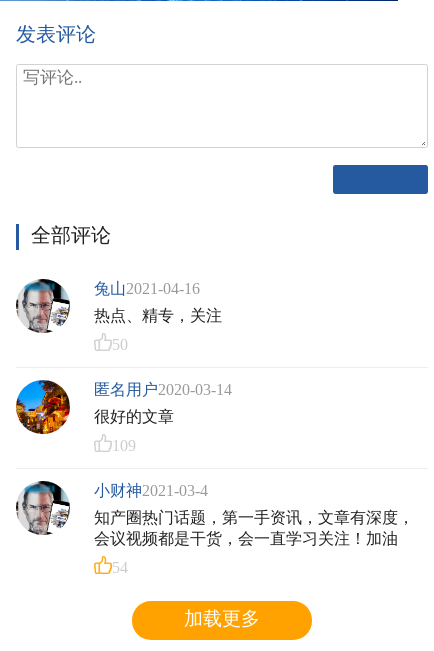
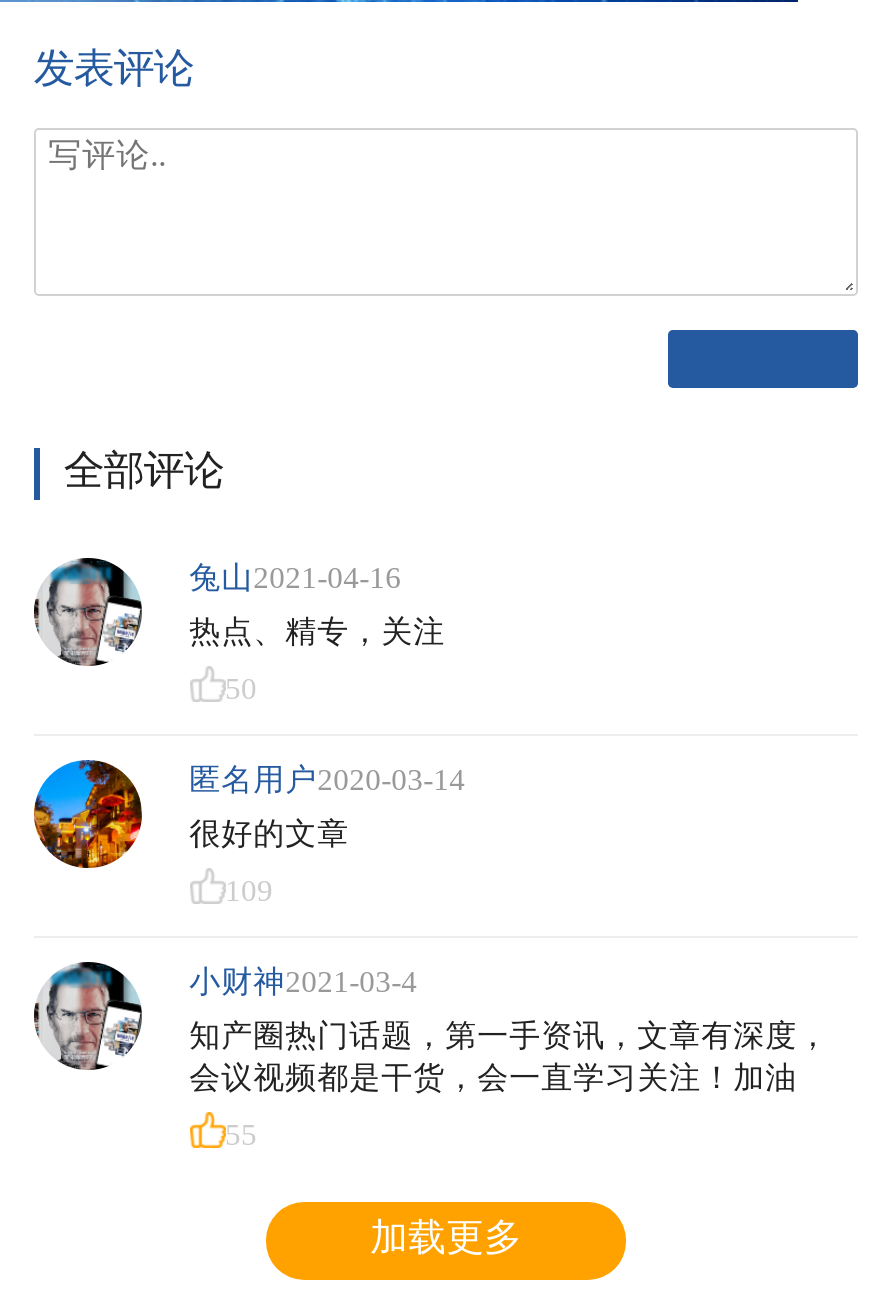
- 54
+ 55
